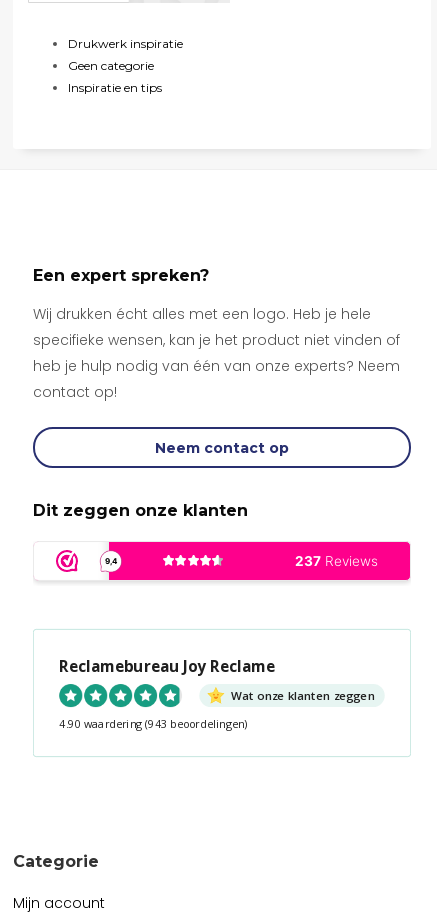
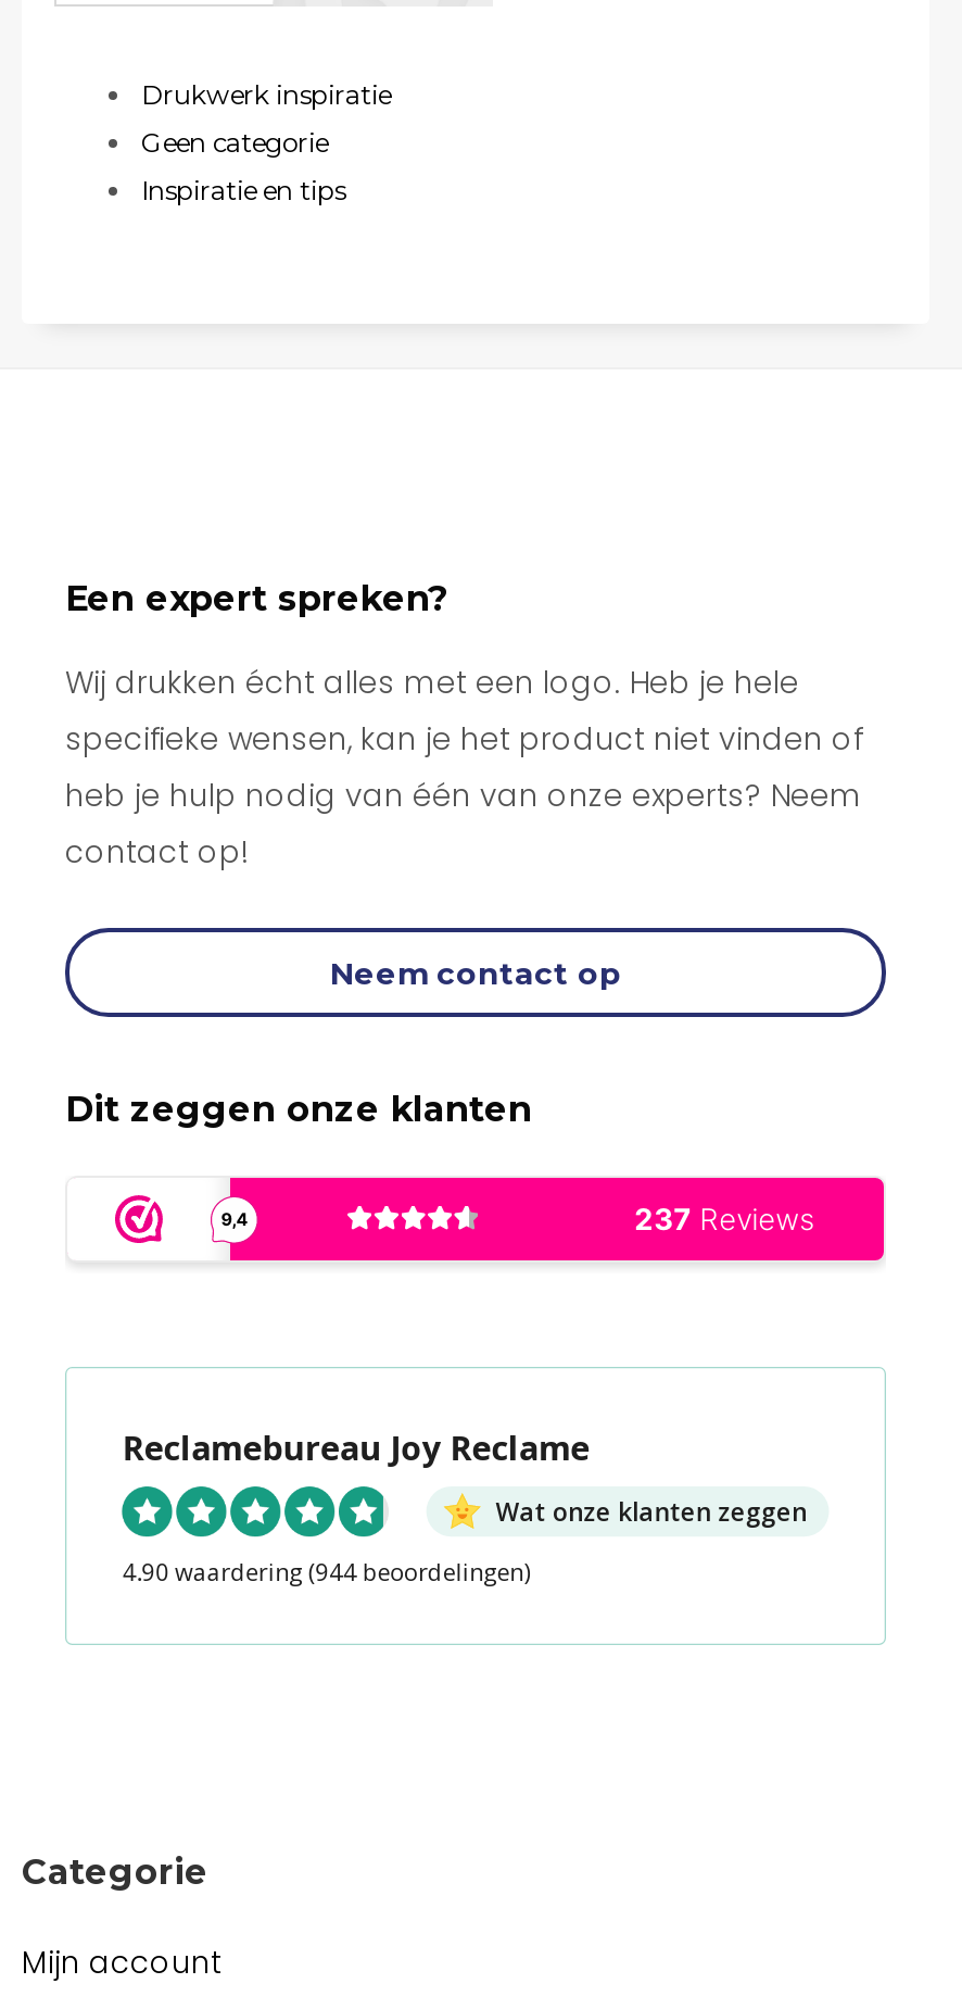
- 4.90 waardering (943 beoordelingen)
+ 4.90 waardering (944 beoordelingen)
